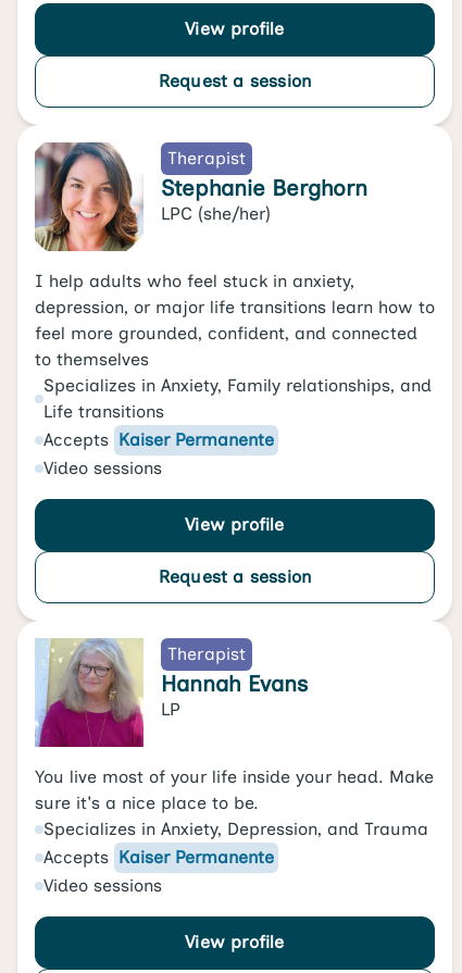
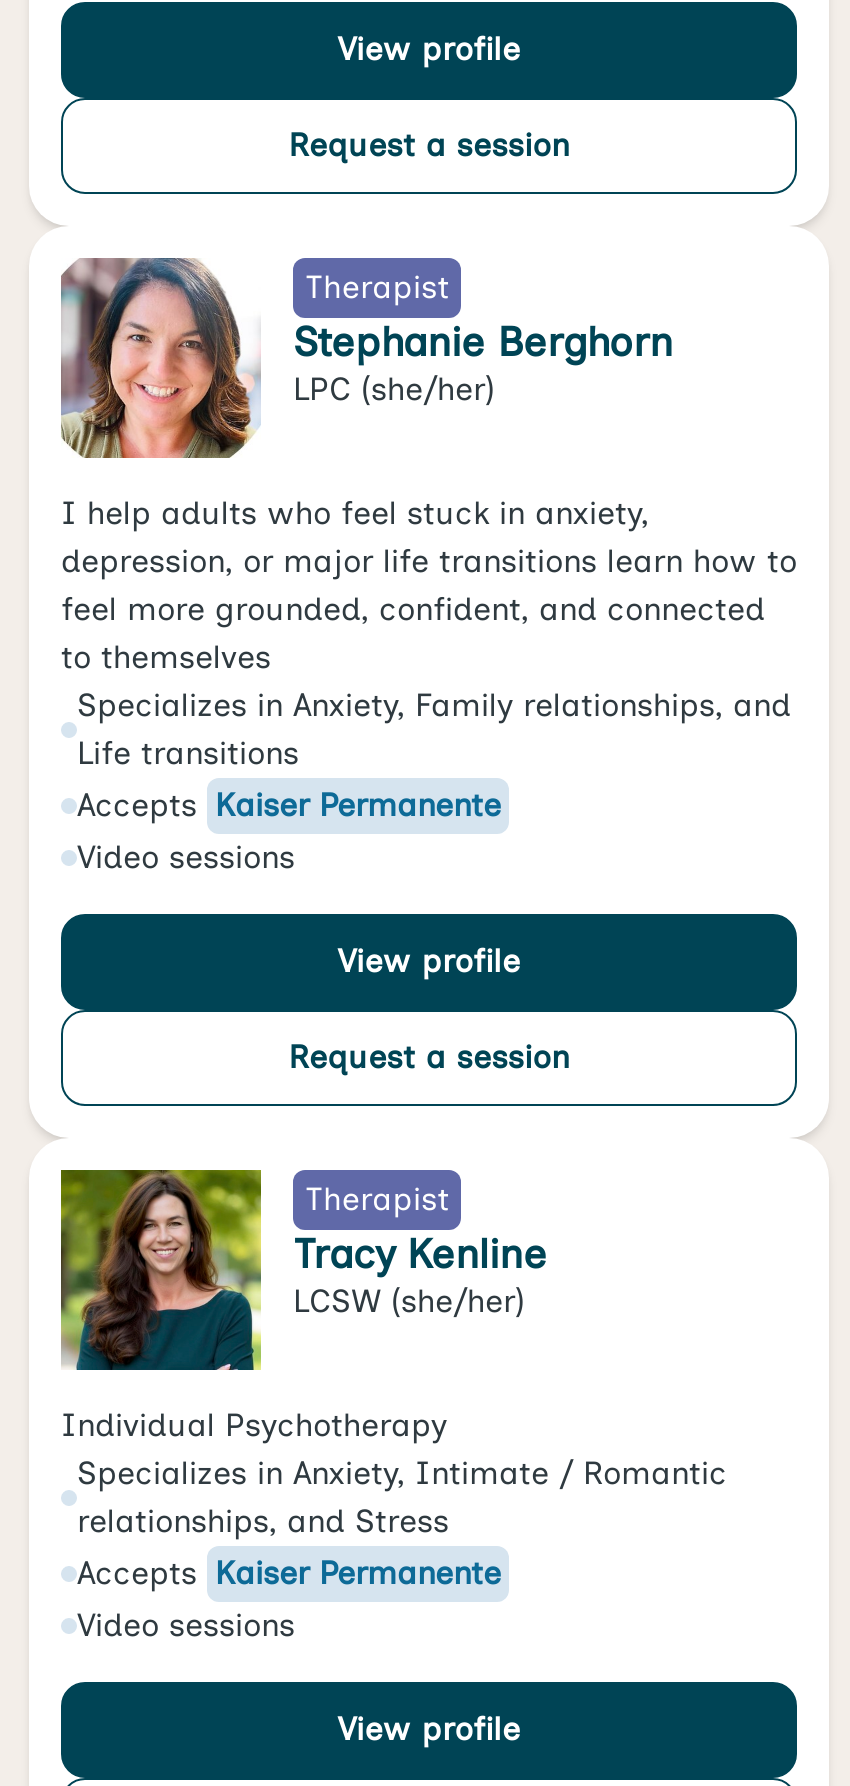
- [image]
- Hannah Evans
- LP
+ [image]
+ Tracy Kenline
+ LCSW (she/her)

- You live most of your life inside your head. Make
- sure it's a nice place to be.
- Specializes in Anxiety, Depression, and Trauma
+ Individual Psychotherapy
+ Specializes in Anxiety, Intimate / Romantic
+ relationships, and Stress
